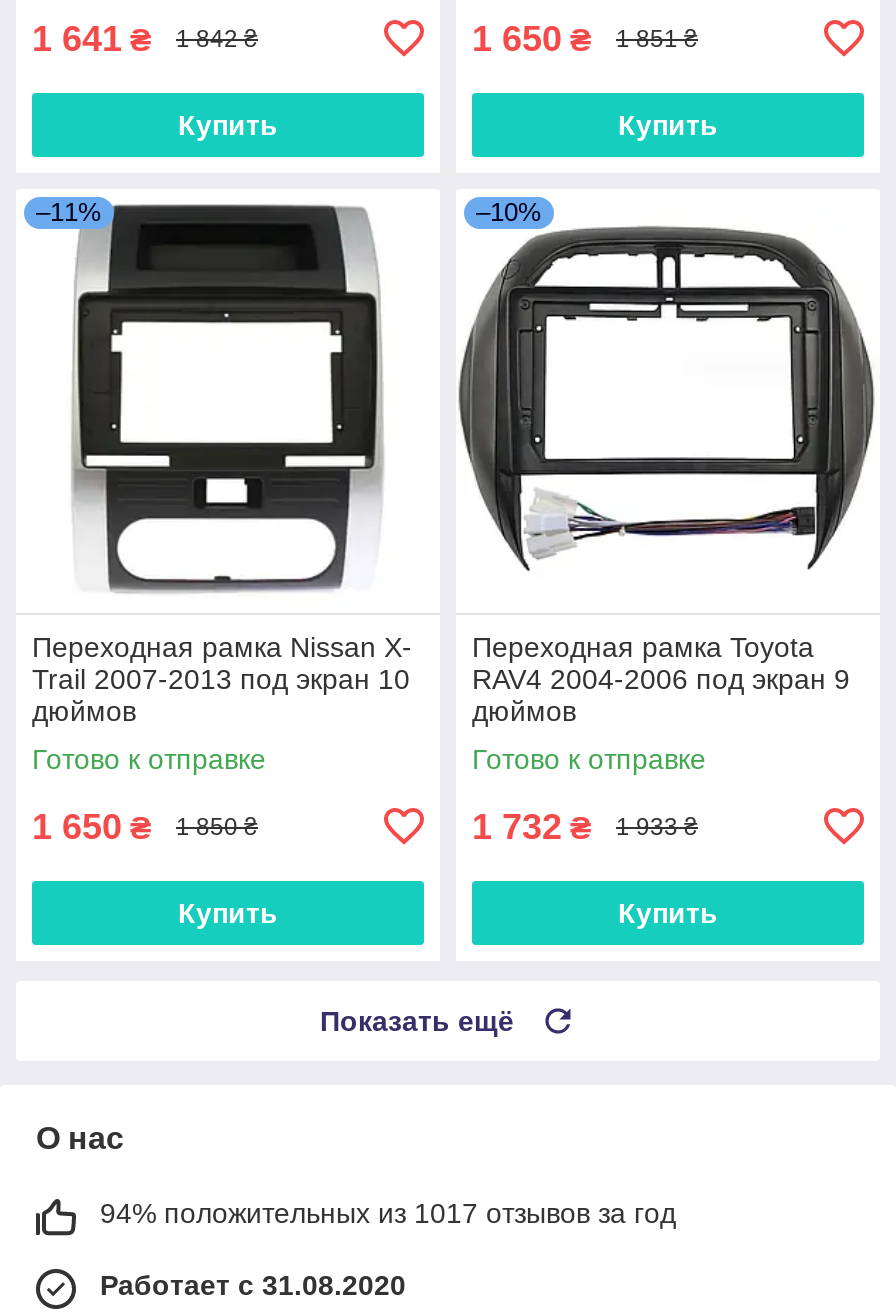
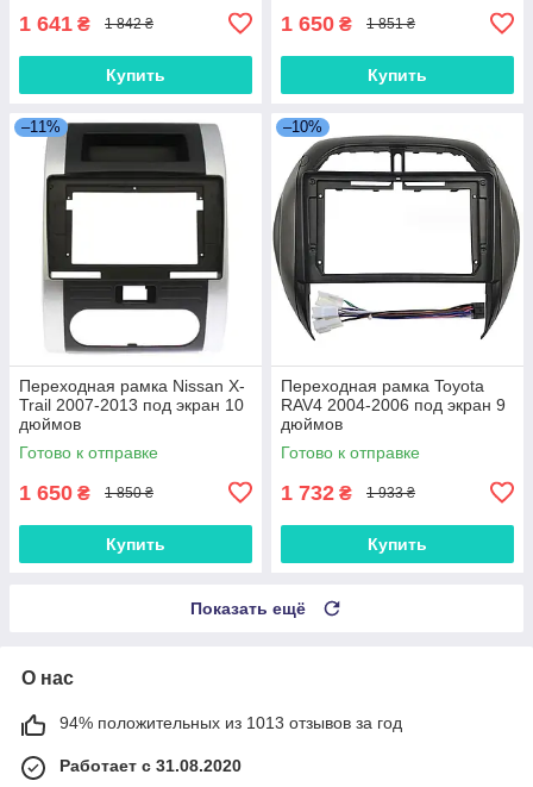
- 94% положительных из 1017 отзывов за год
+ 94% положительных из 1013 отзывов за год
